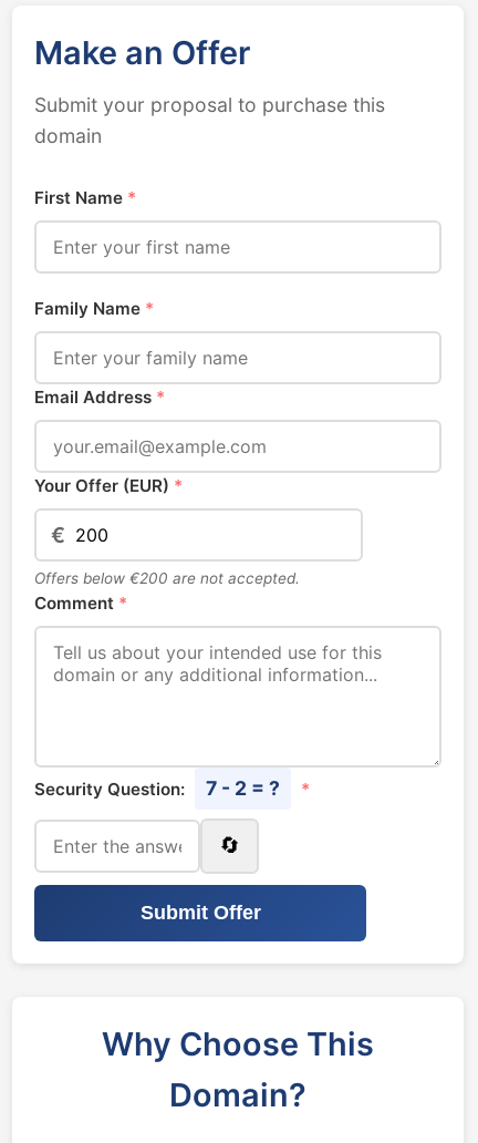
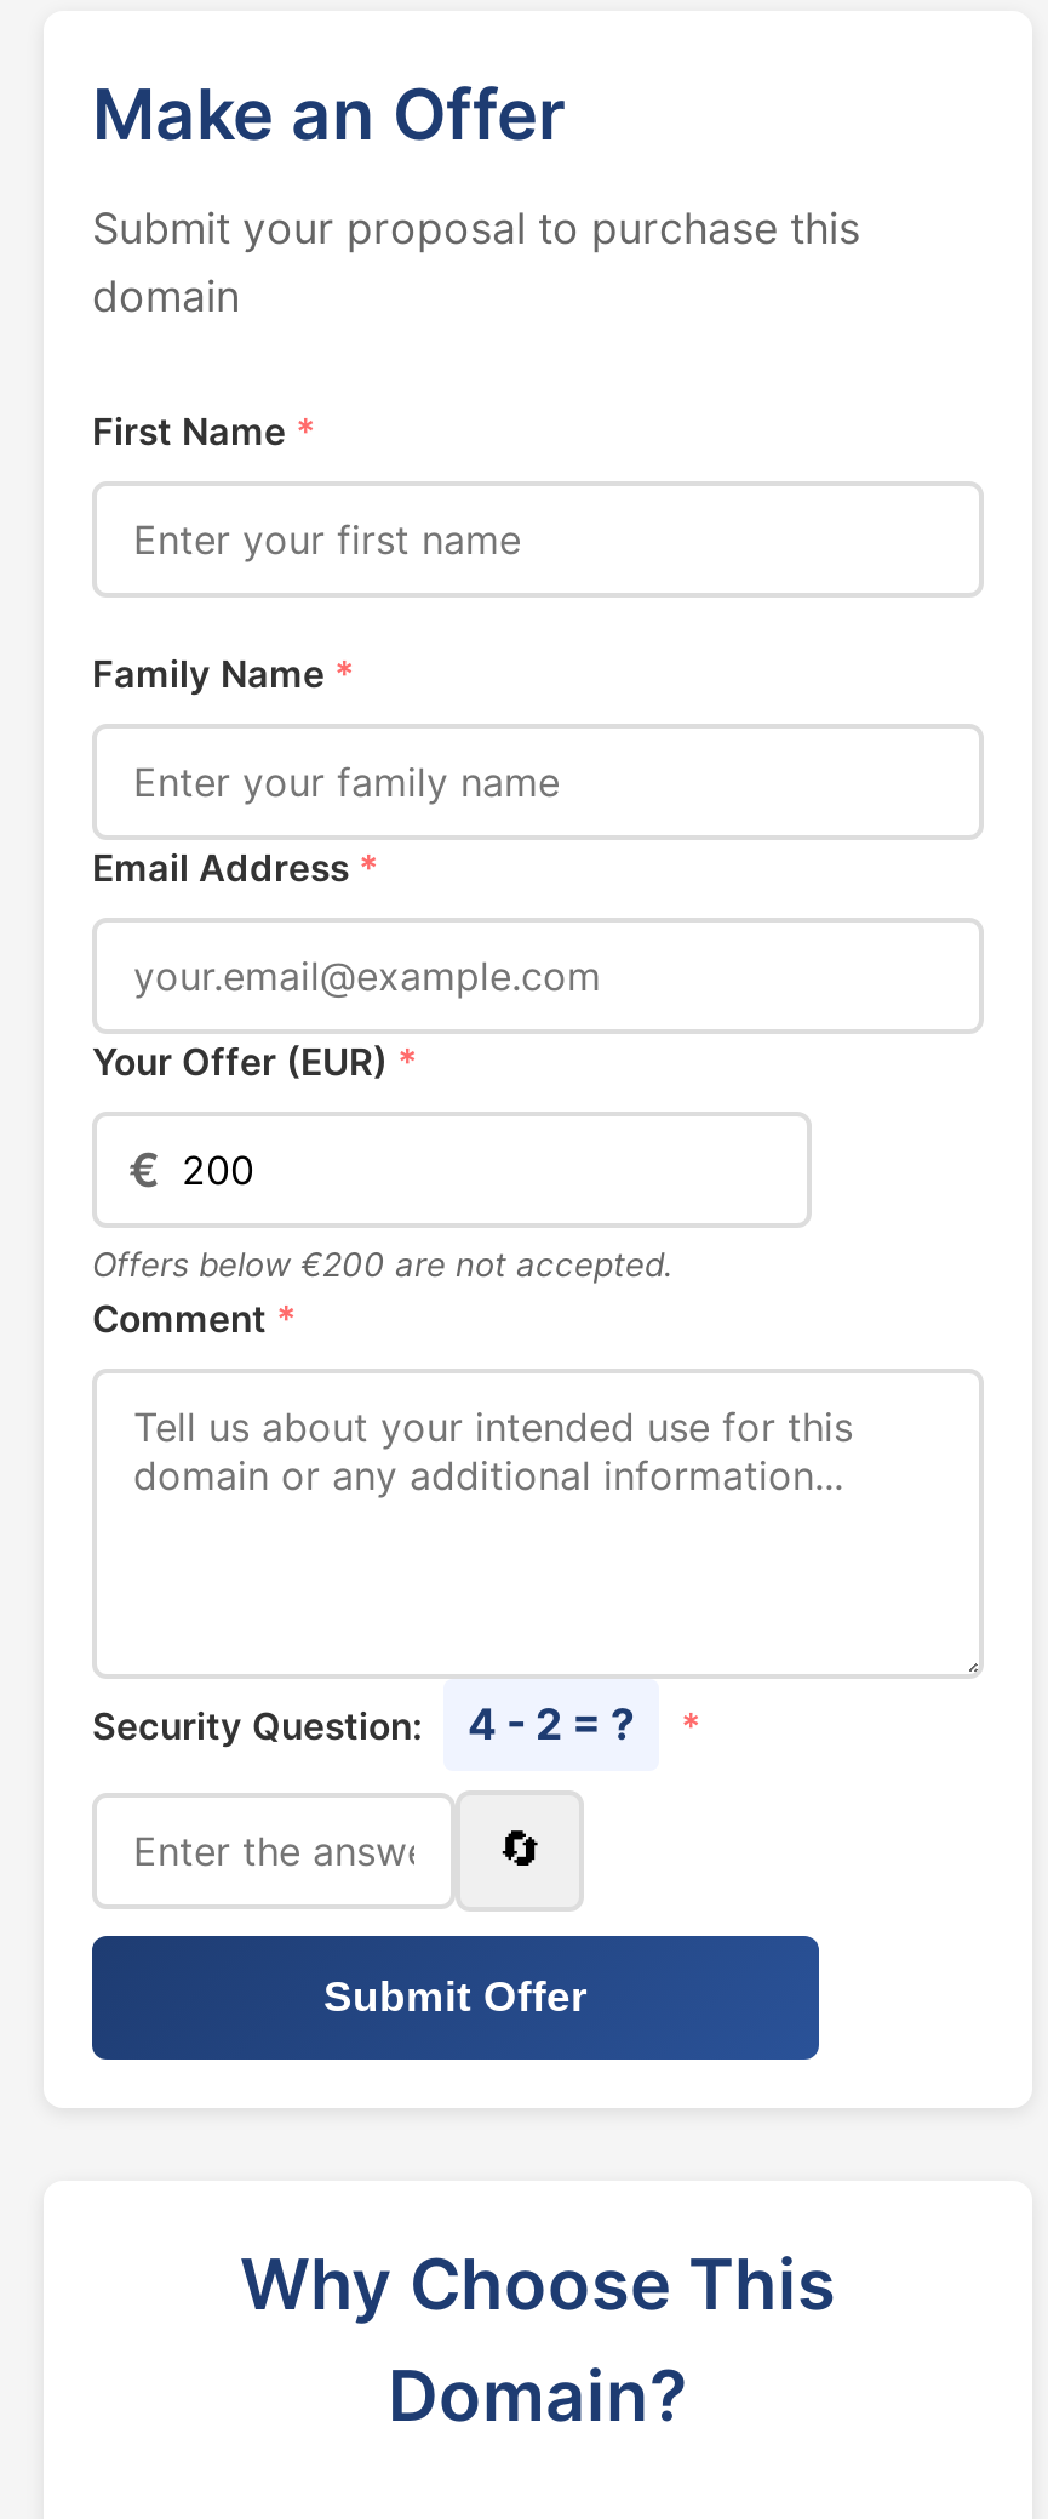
- 7 - 2 = ?
+ 4 - 2 = ?
